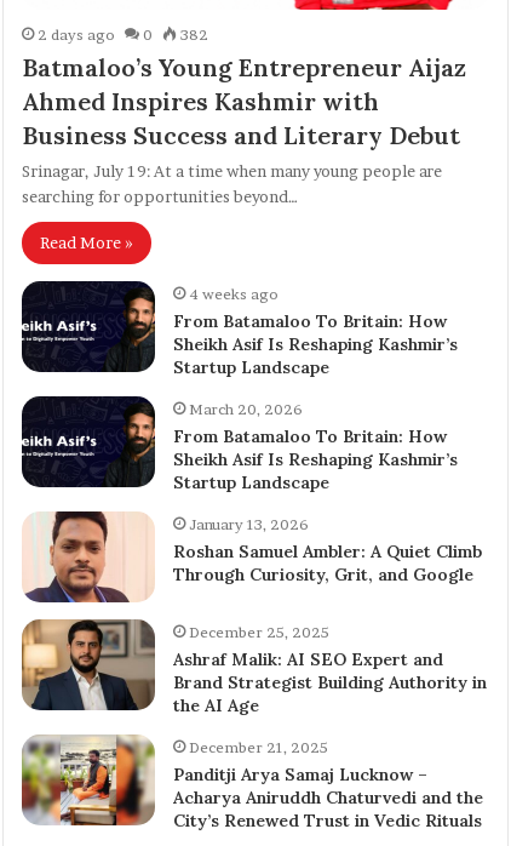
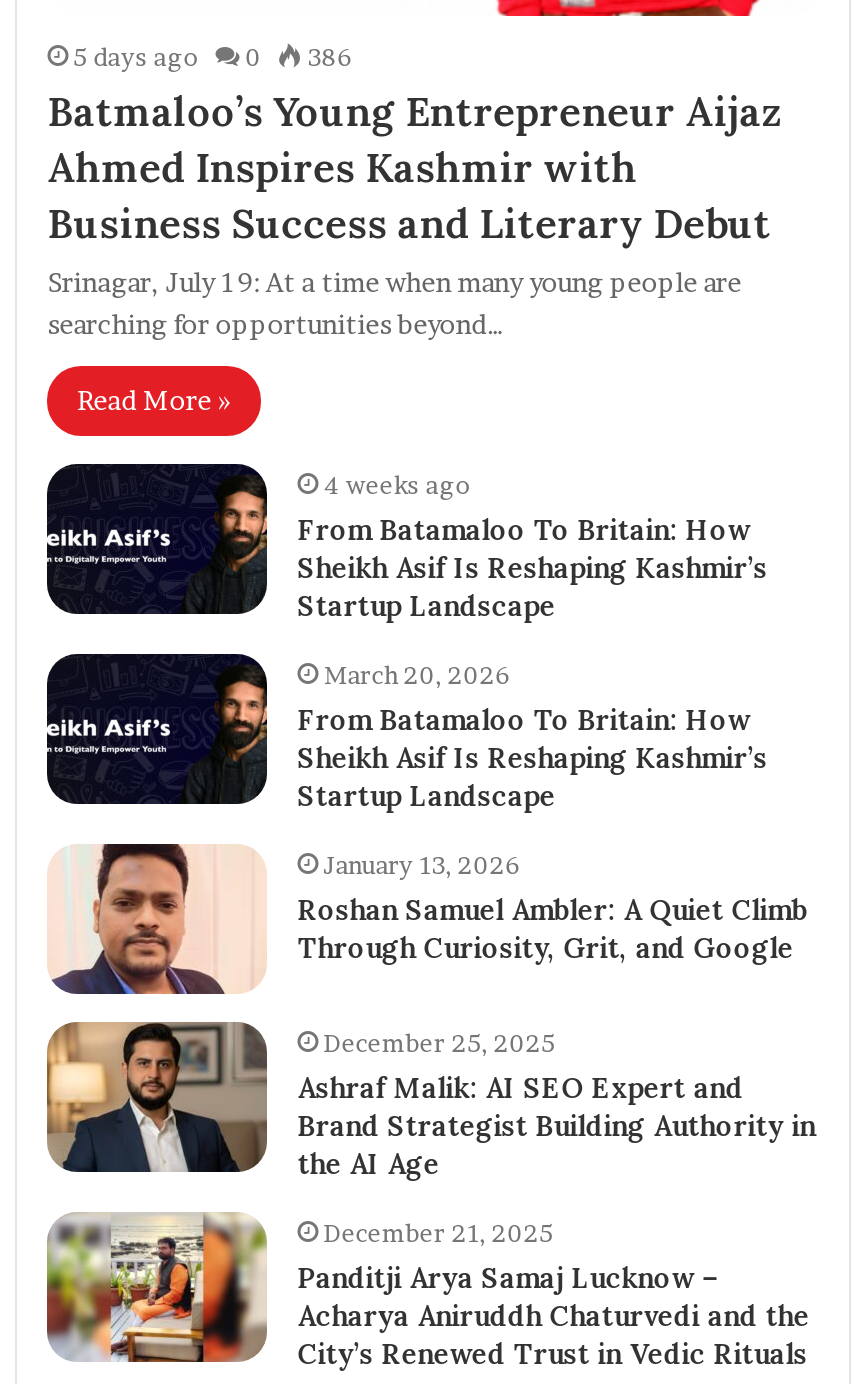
- 2 days ago
+ 5 days ago

- 382
+ 386
